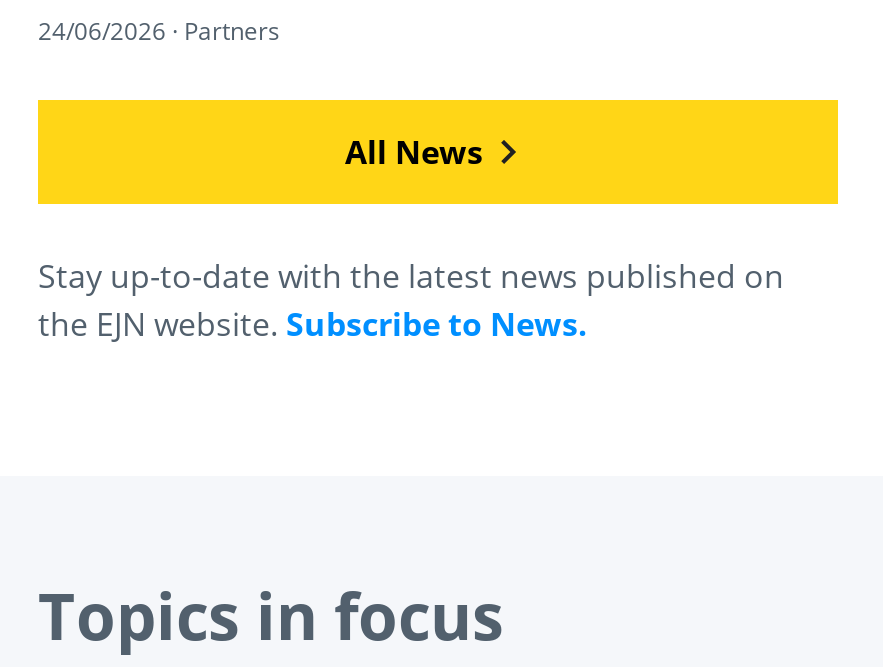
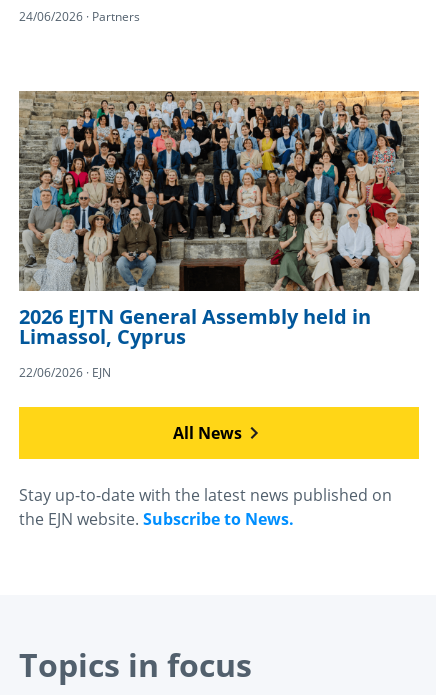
+ [image]
+ 2026 EJTN General Assembly held in
+ Limassol, Cyprus
+ 22/06/2026 · EJN
